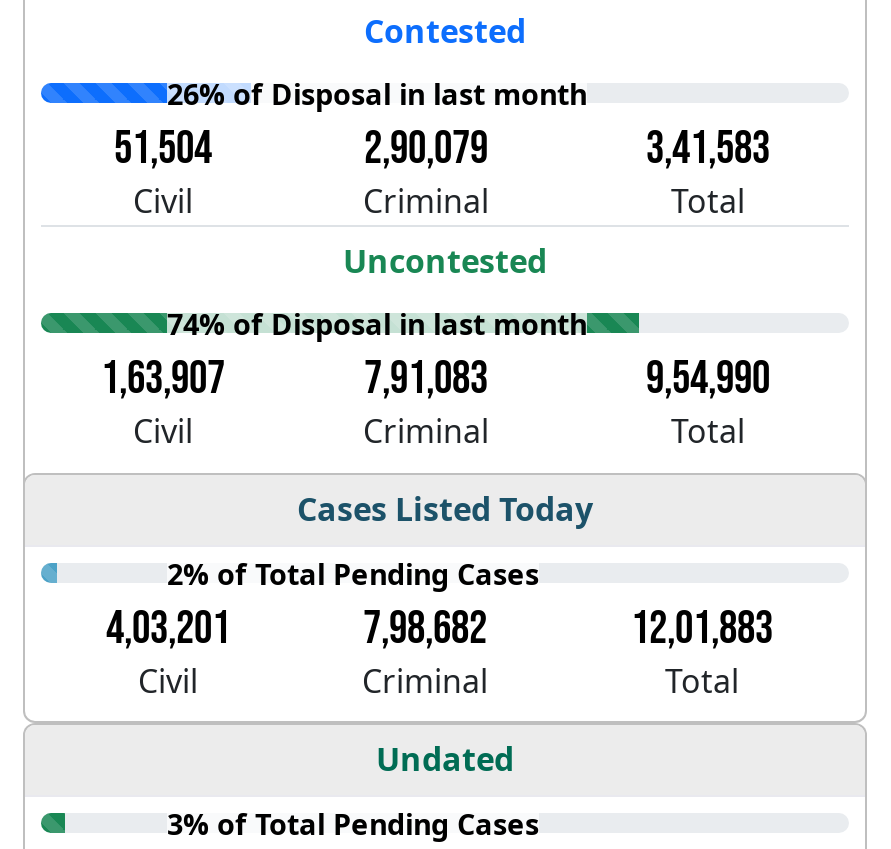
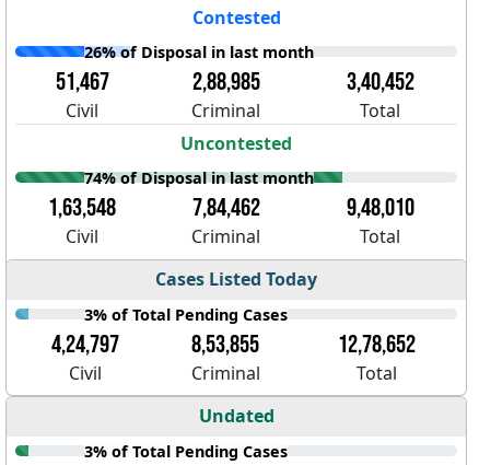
- 51,504
+ 51,467

- 2,90,079
+ 2,88,985

- 3,41,583
+ 3,40,452

- 1,63,907
+ 1,63,548

- 7,91,083
+ 7,84,462

- 9,54,990
+ 9,48,010

- 2% of Total Pending Cases
+ 3% of Total Pending Cases

- 4,03,201
+ 4,24,797

- 7,98,682
+ 8,53,855

- 12,01,883
+ 12,78,652
